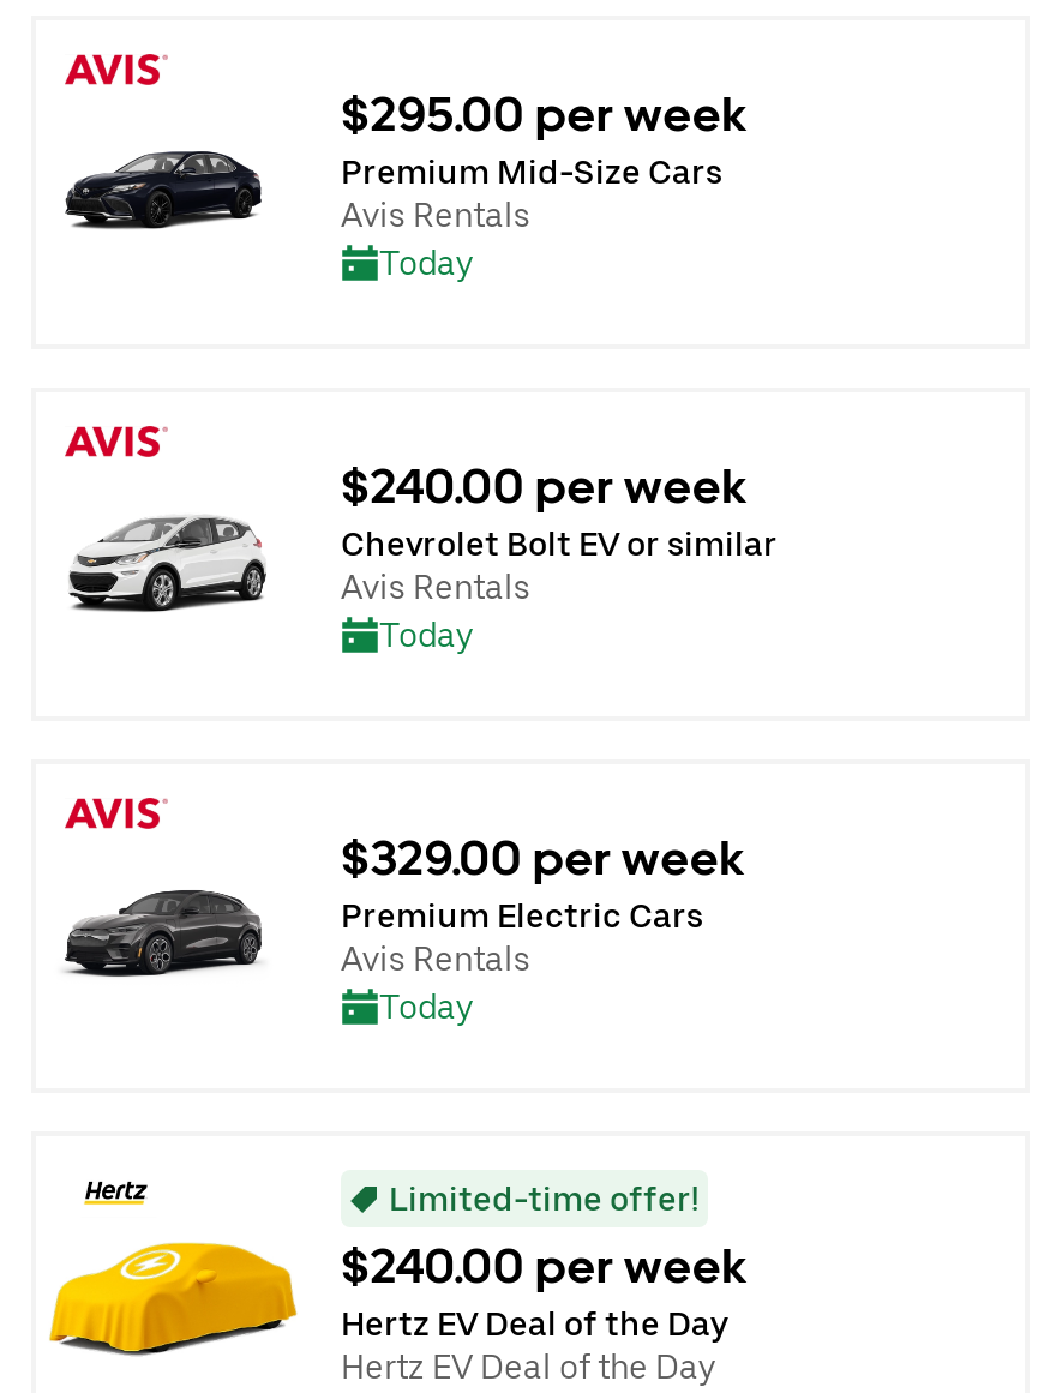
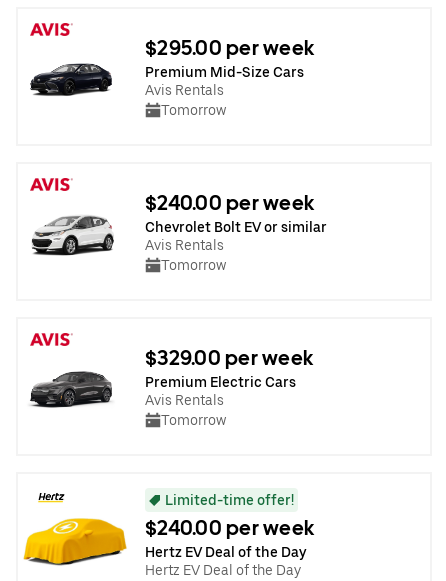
- Today
+ Tomorrow

- Today
+ Tomorrow

- Today
+ Tomorrow
